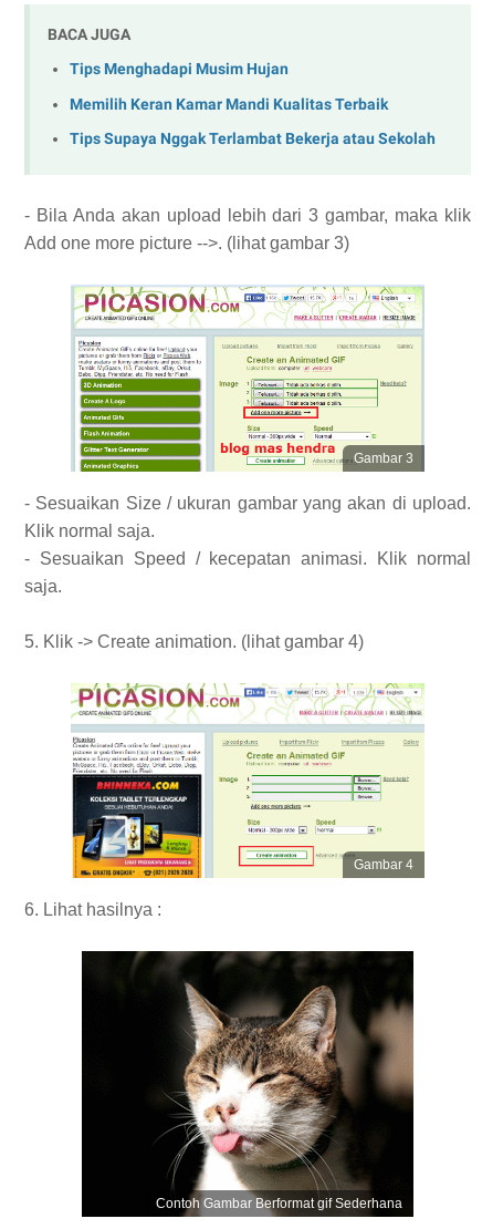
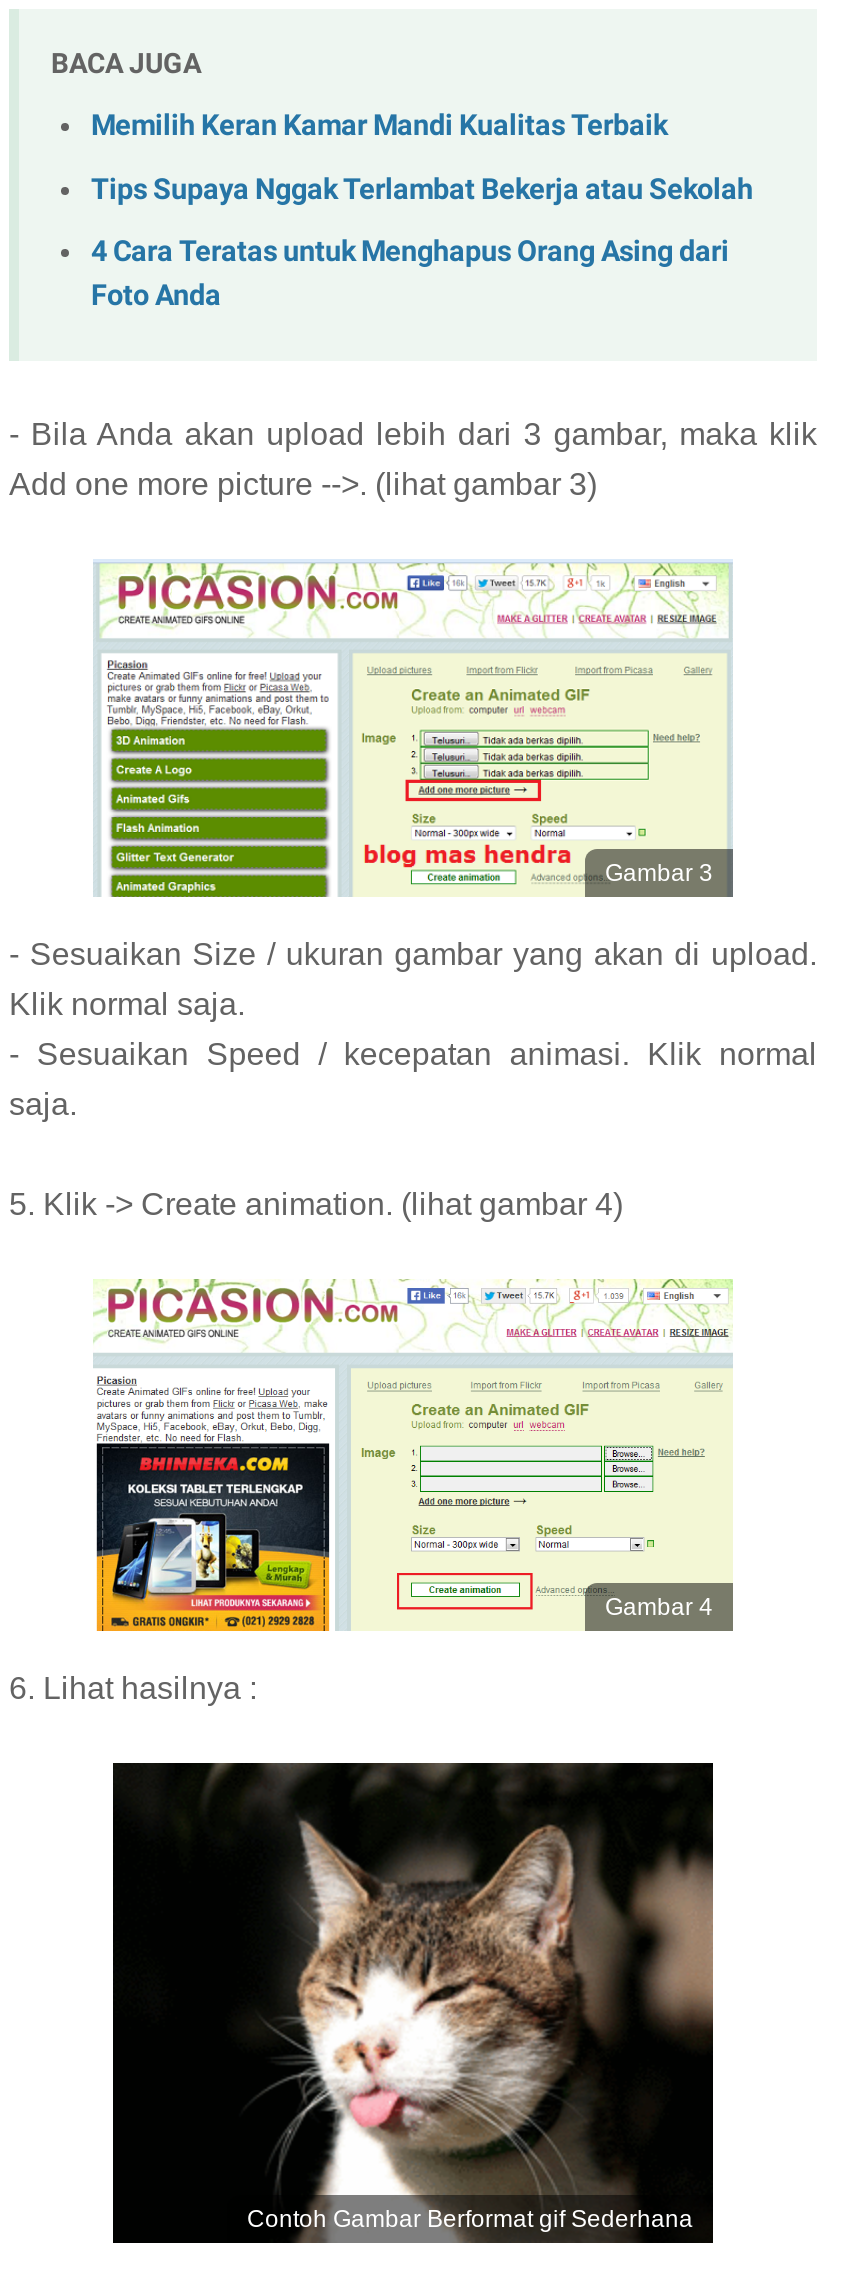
- Tips Menghadapi Musim Hujan

moved up: Memilih Keran Kamar Mandi Kualitas Terbaik | Tips Supaya Nggak Terlambat Bekerja atau Sekolah

+ 4 Cara Teratas untuk Menghapus Orang Asing dari
+ Foto Anda
